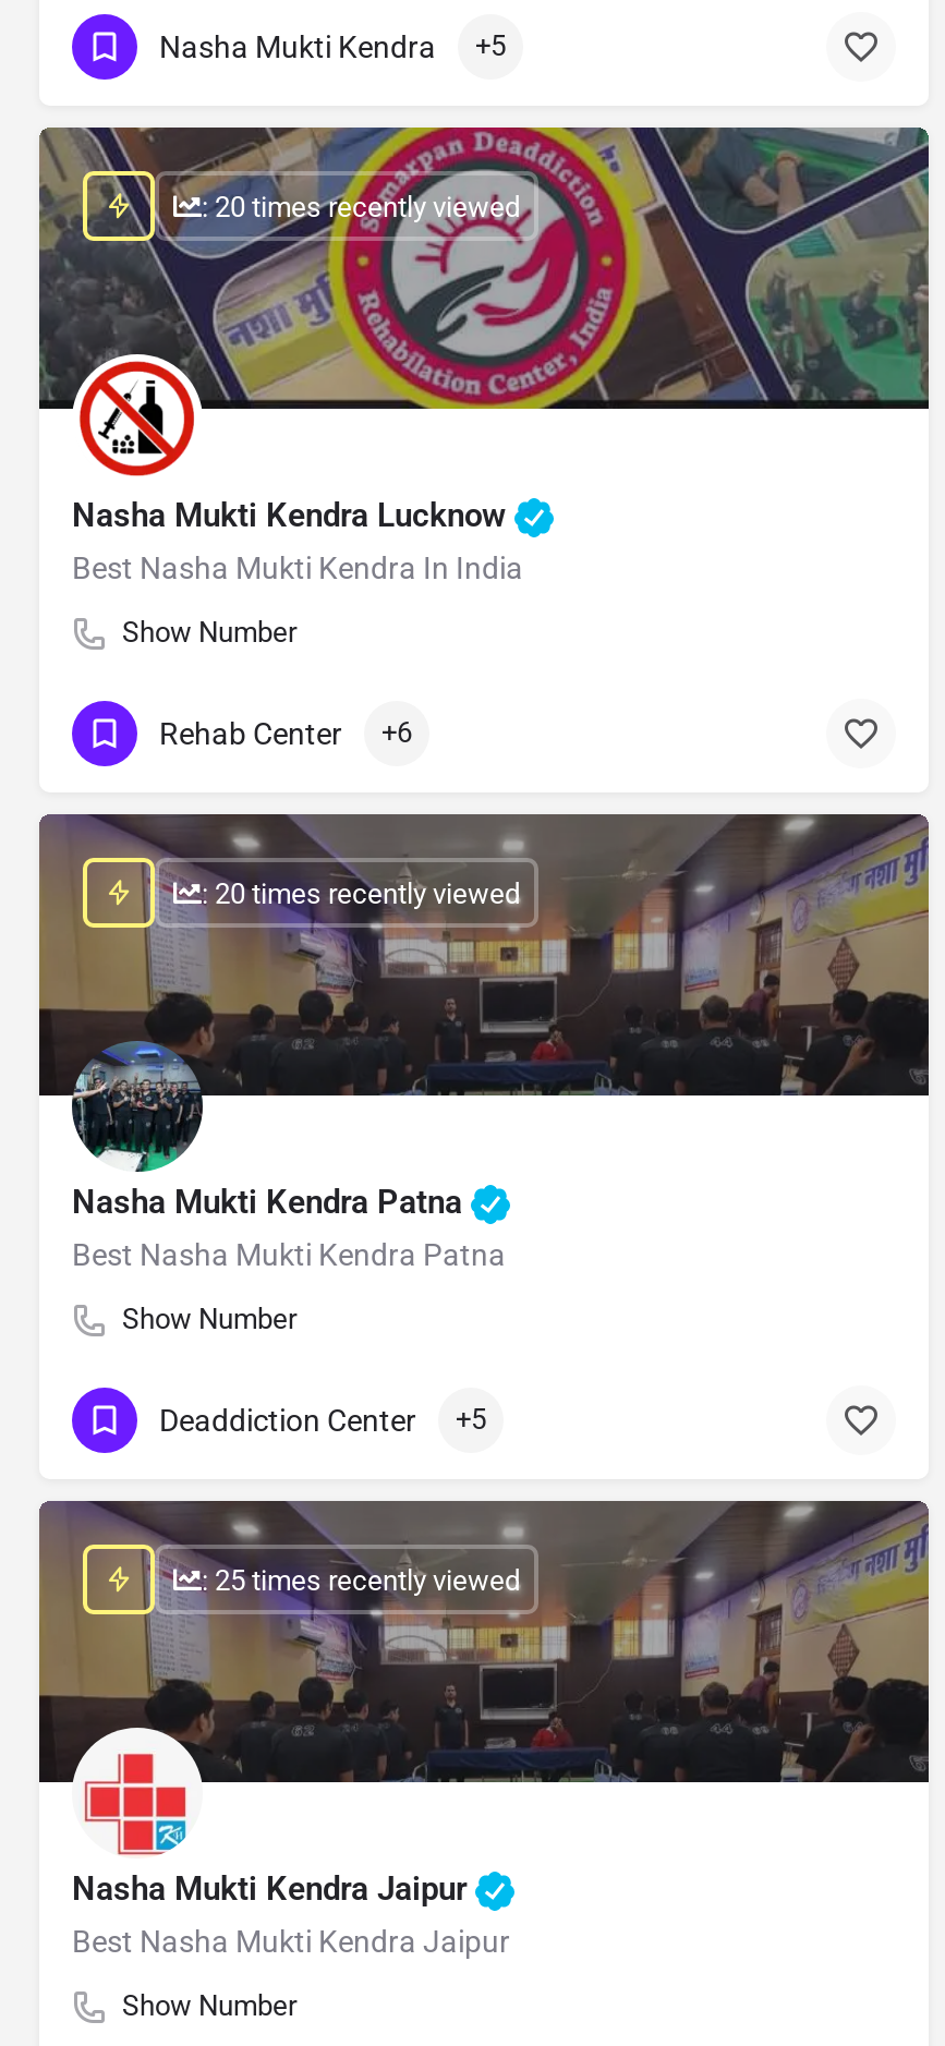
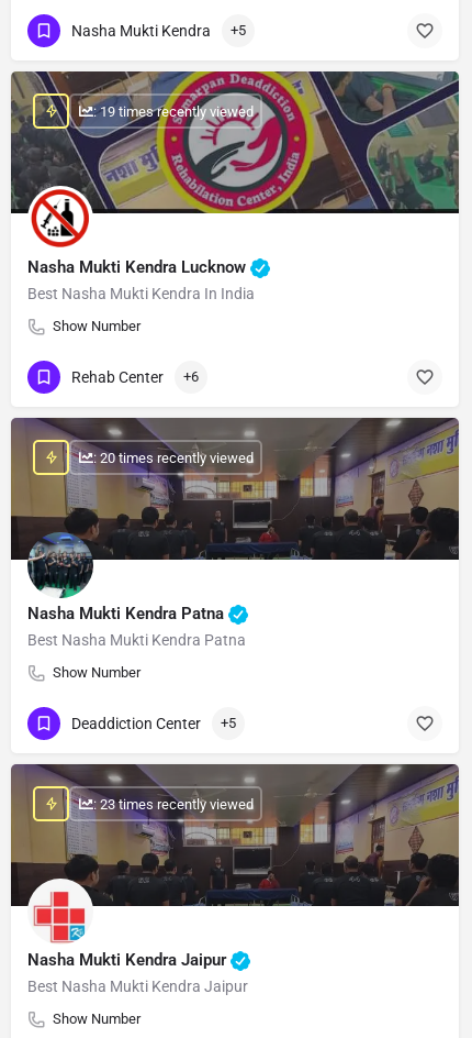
- : 20 times recently viewed
+ : 19 times recently viewed

- : 25 times recently viewed
+ : 23 times recently viewed
